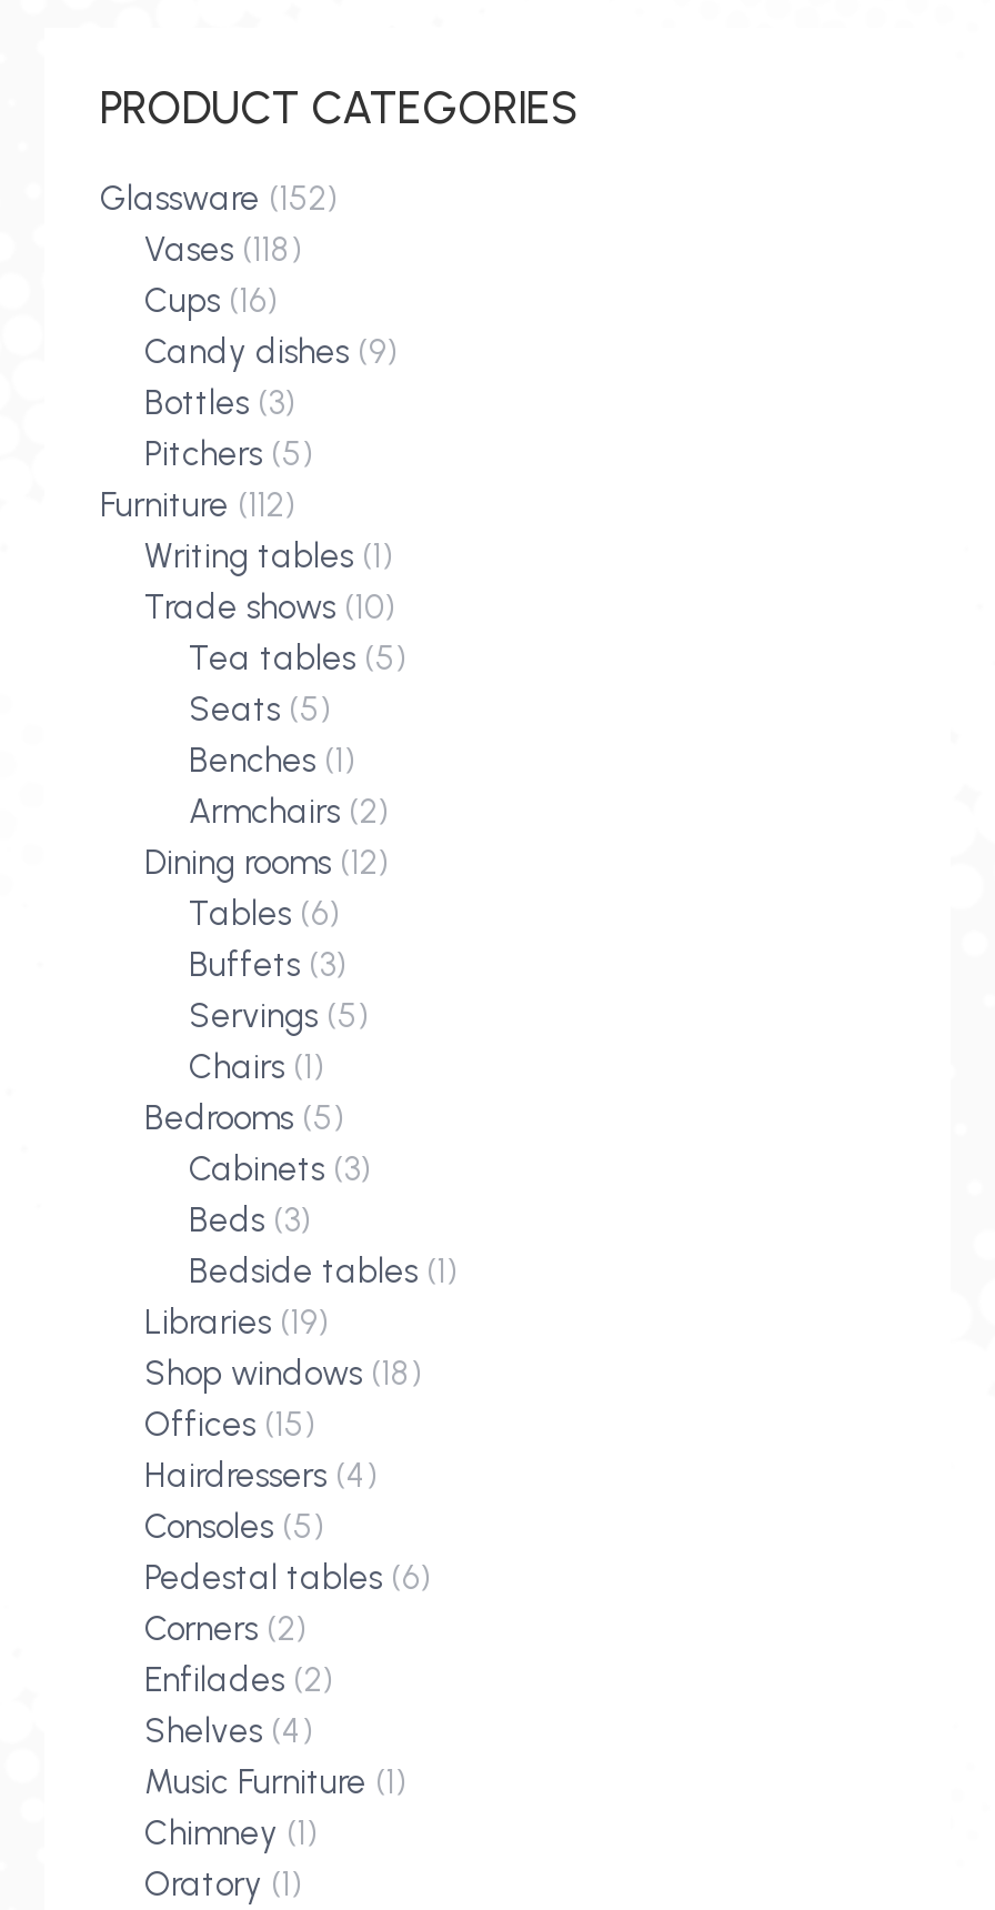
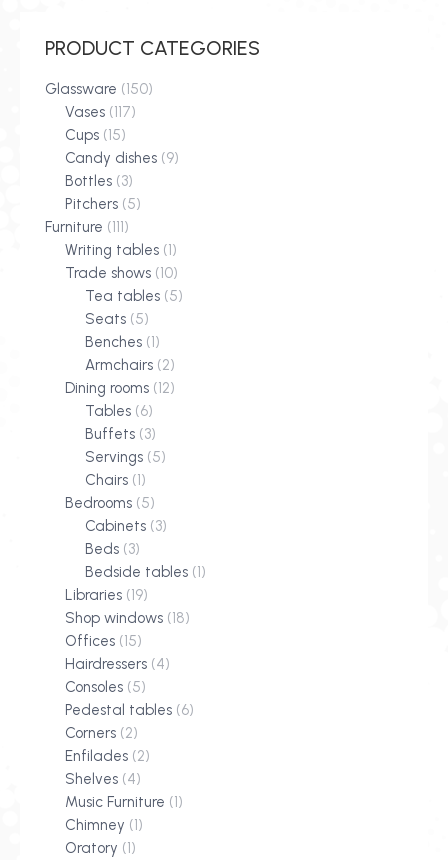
- Glassware (152)
+ Glassware (150)

- Vases (118)
+ Vases (117)

- Cups (16)
+ Cups (15)

- Furniture (112)
+ Furniture (111)
